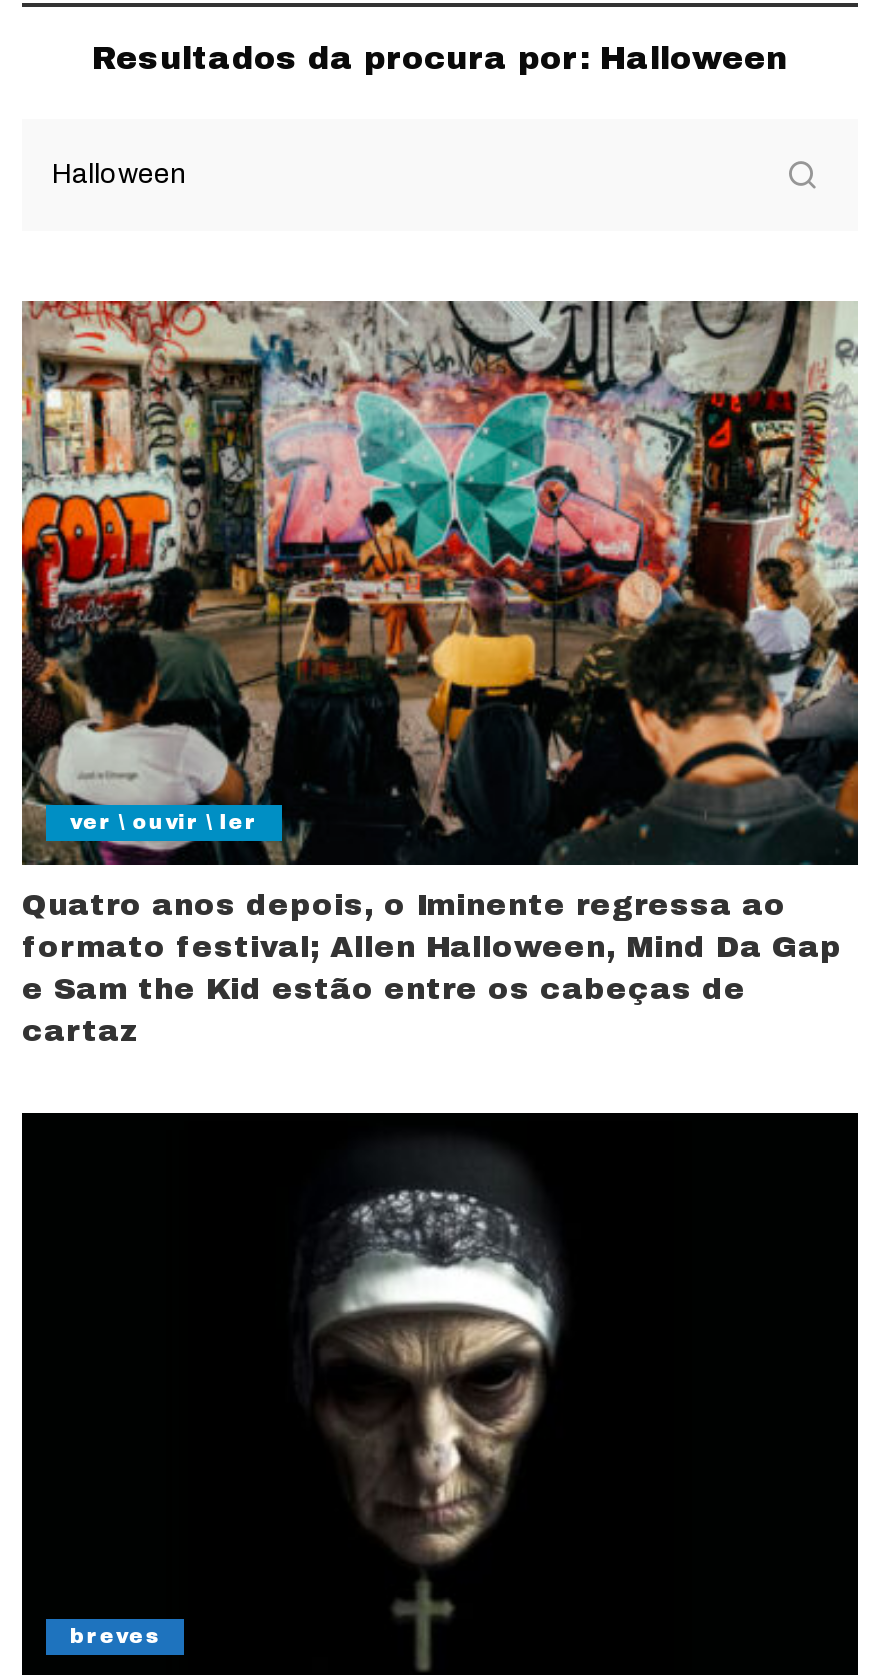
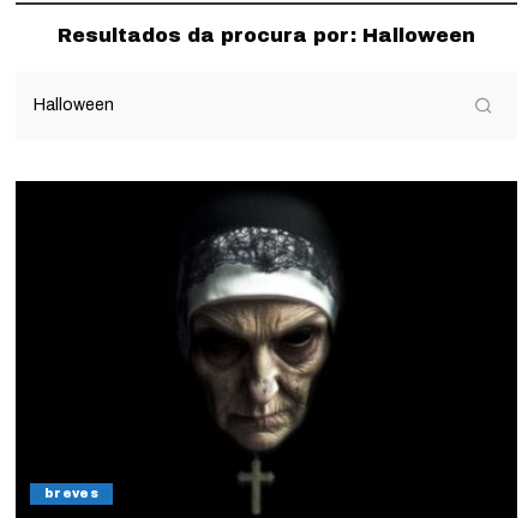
- [image]
- ver \ ouvir \ ler
- Quatro anos depois, o Iminente regressa ao
- formato festival; Allen Halloween, Mind Da Gap
- e Sam the Kid estão entre os cabeças de
- cartaz
